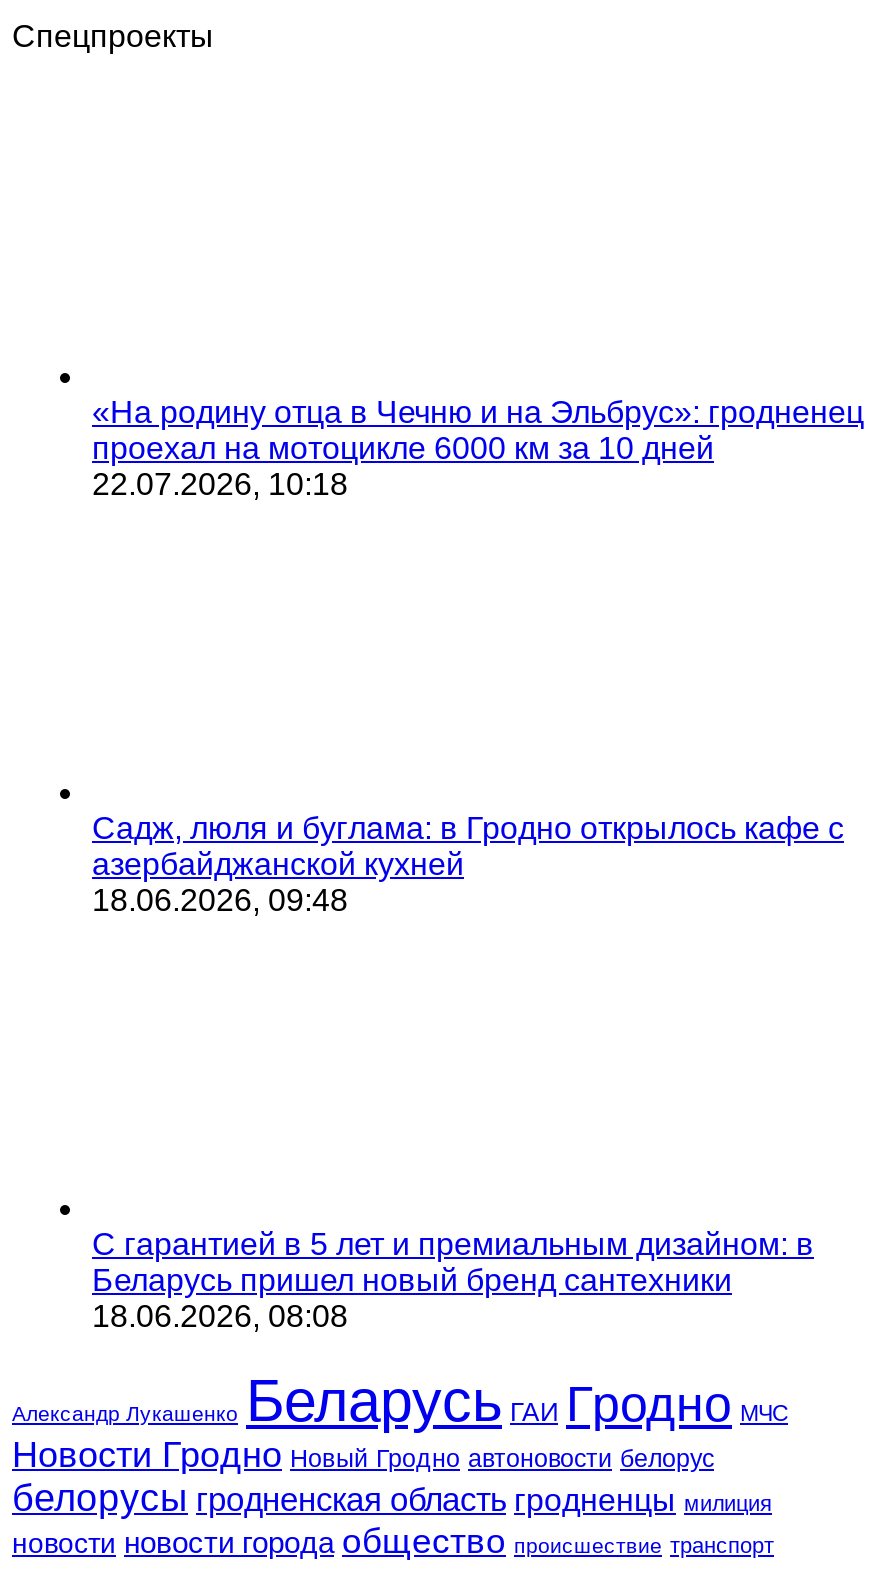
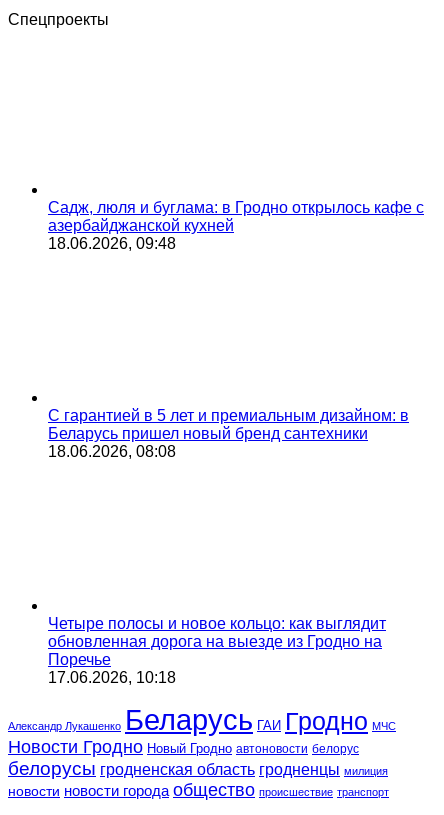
- «На родину отца в Чечню и на Эльбрус»: гродненец
- проехал на мотоцикле 6000 км за 10 дней
- 22.07.2026, 10:18

moved up: Садж, люля и буглама: в Гродно открылось кафе с | азербайджанской кухней | 18.06.2026, 09:48 | С гарантией в 5 лет и премиальным дизайном: в | Беларусь пришел новый бренд сантехники | 18.06.2026, 08:08

+ Четыре полосы и новое кольцо: как выглядит
+ обновленная дорога на выезде из Гродно на
+ Поречье
+ 17.06.2026, 10:18
